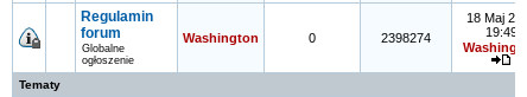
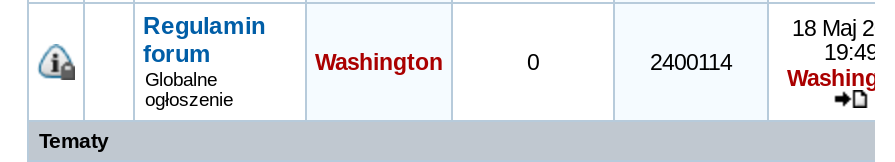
- 2398274
+ 2400114
